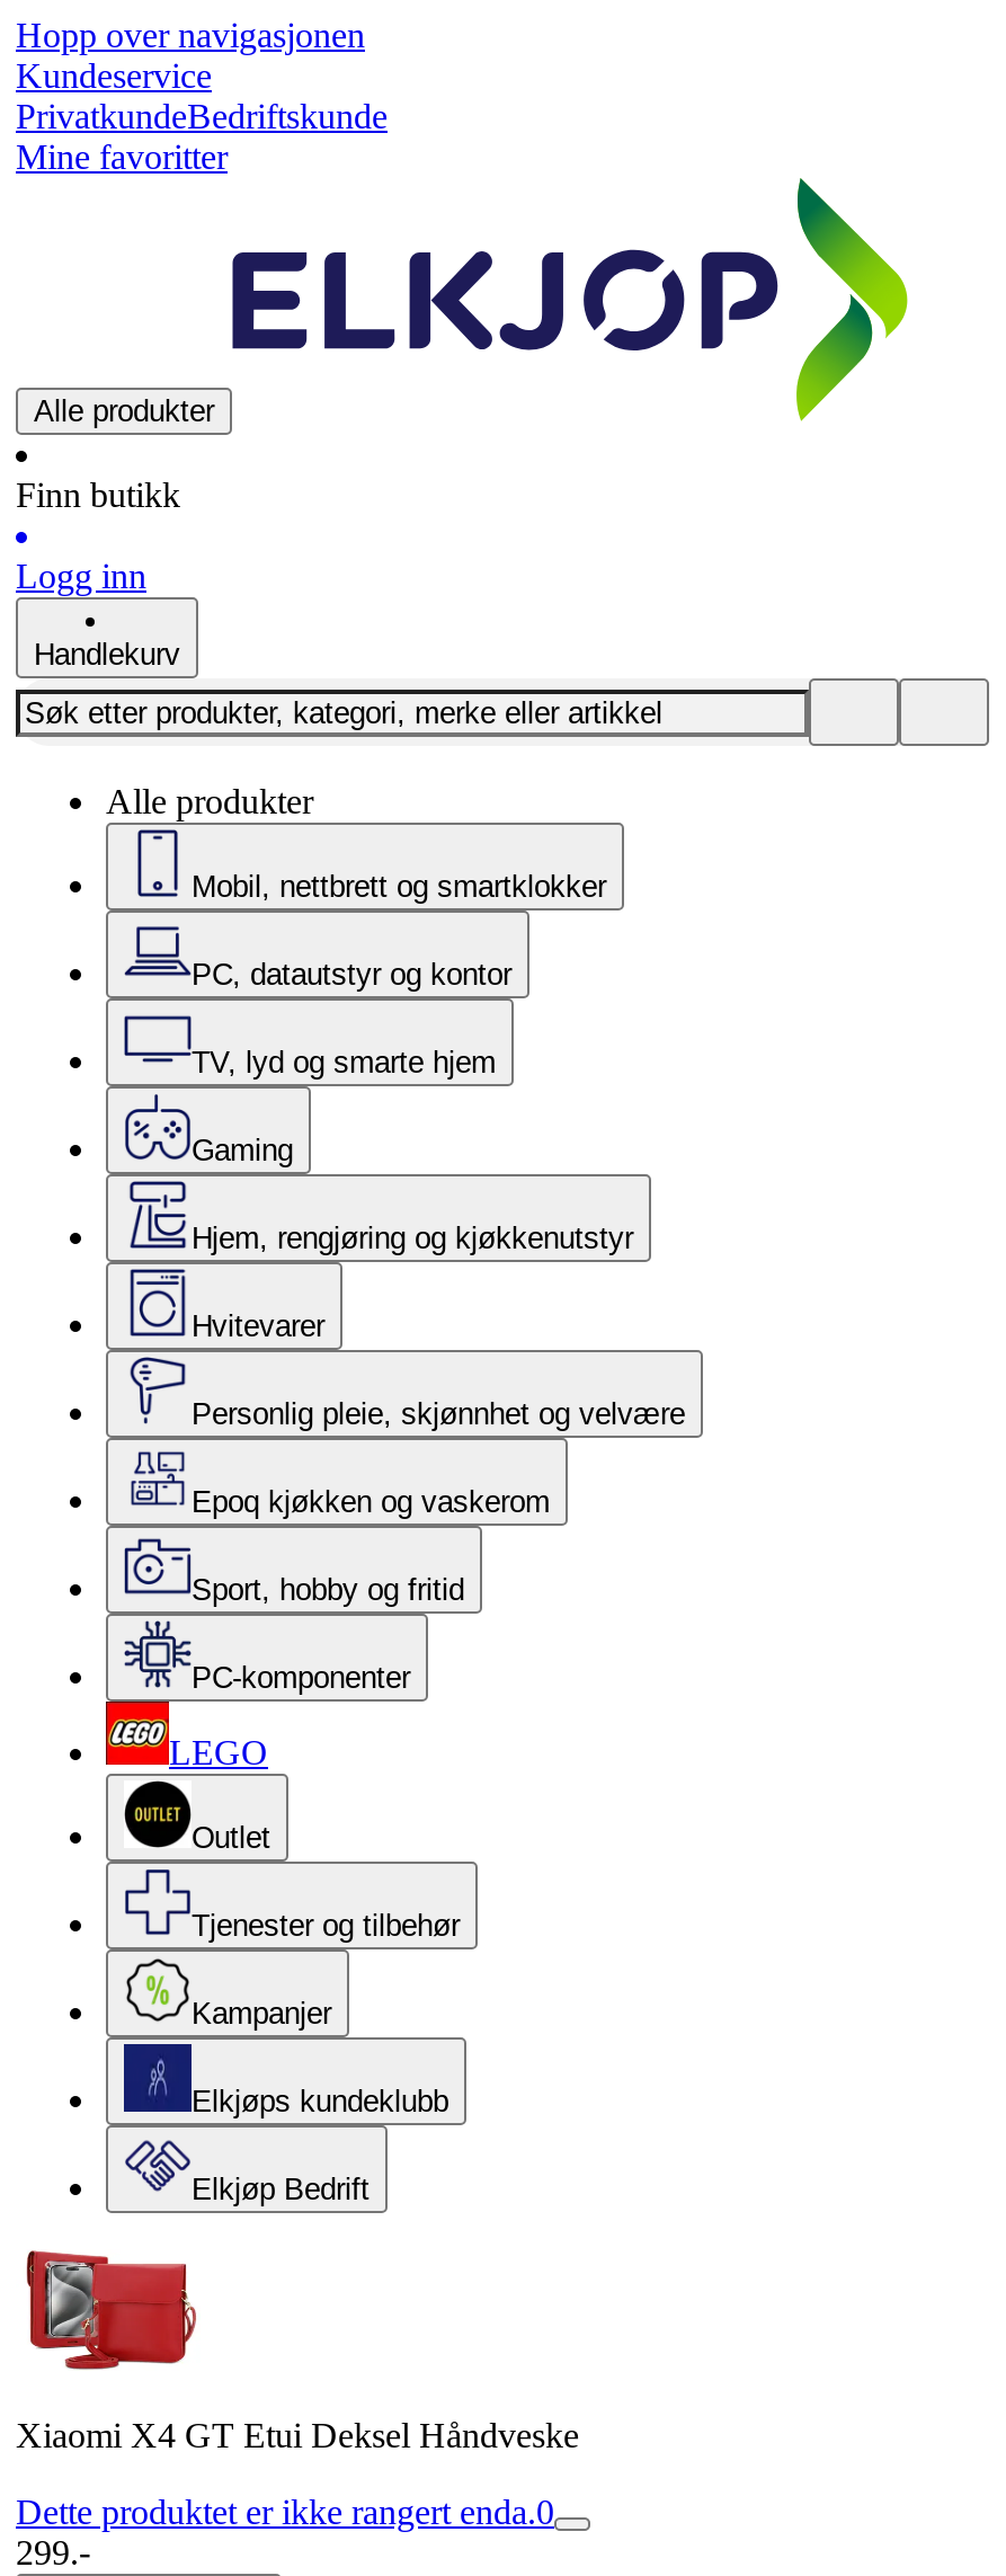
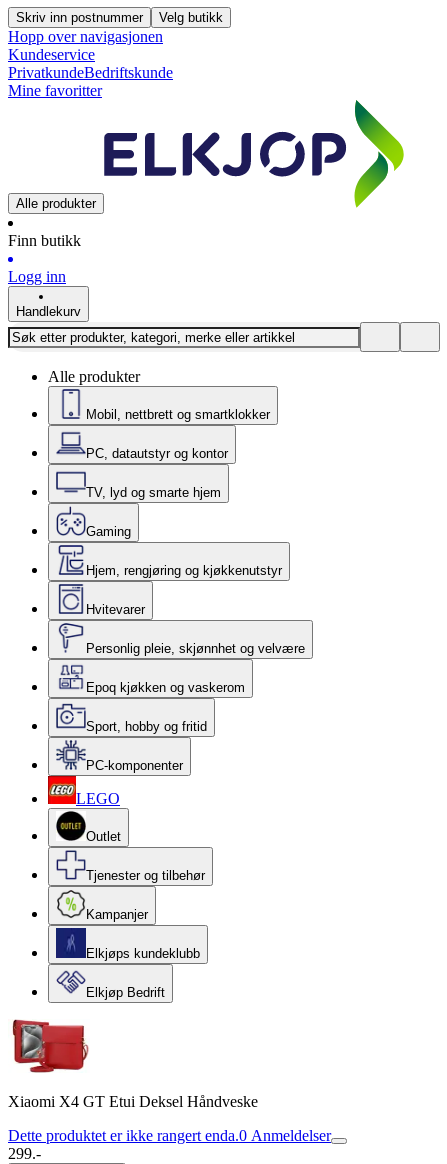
+ Skriv inn postnummer
+ Velg butikk

- Dette produktet er ikke rangert enda.0
+ Dette produktet er ikke rangert enda.0 Anmeldelser
